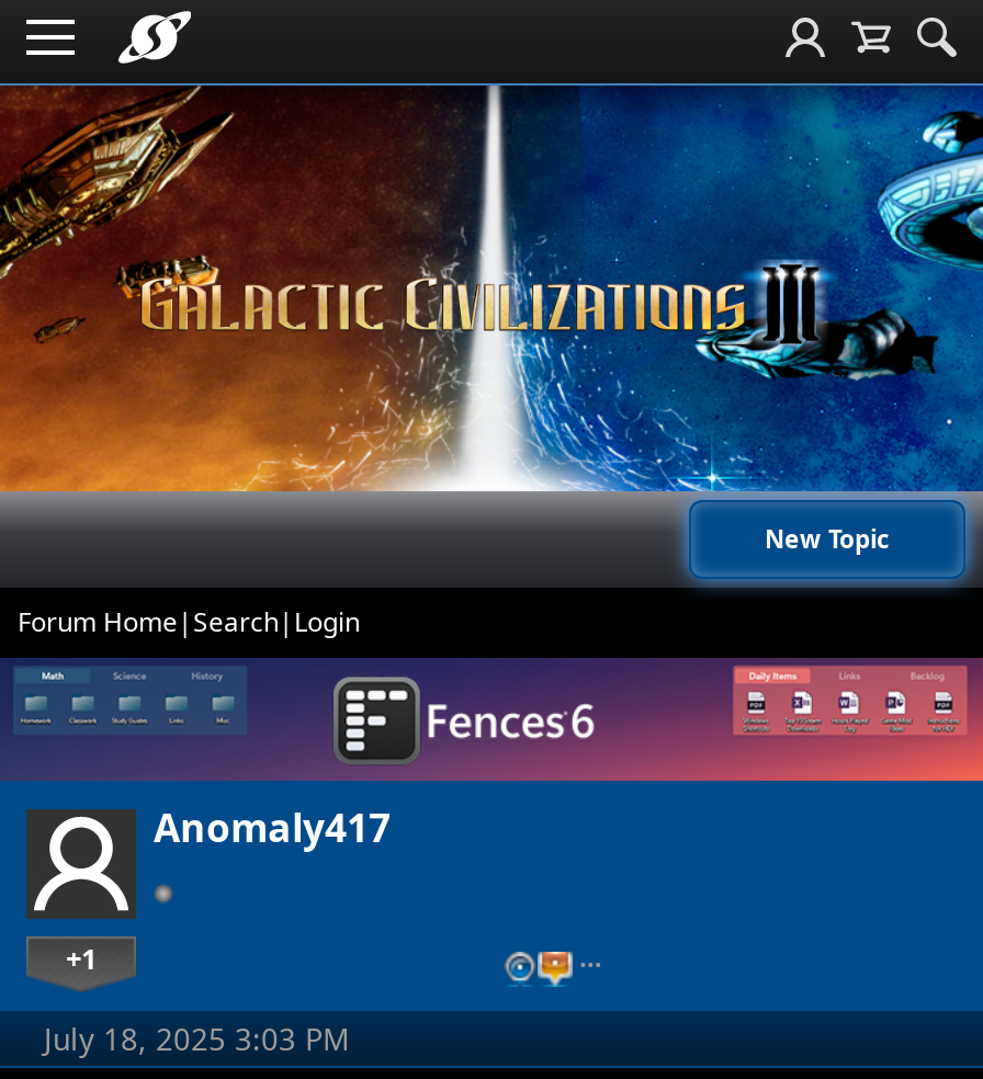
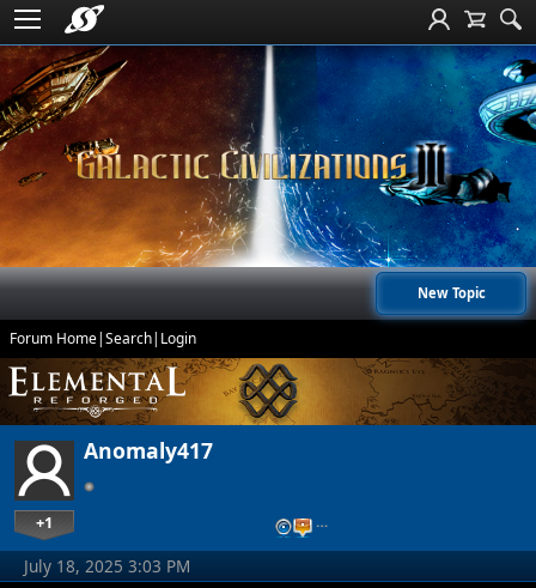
- [image]
+ [image]
